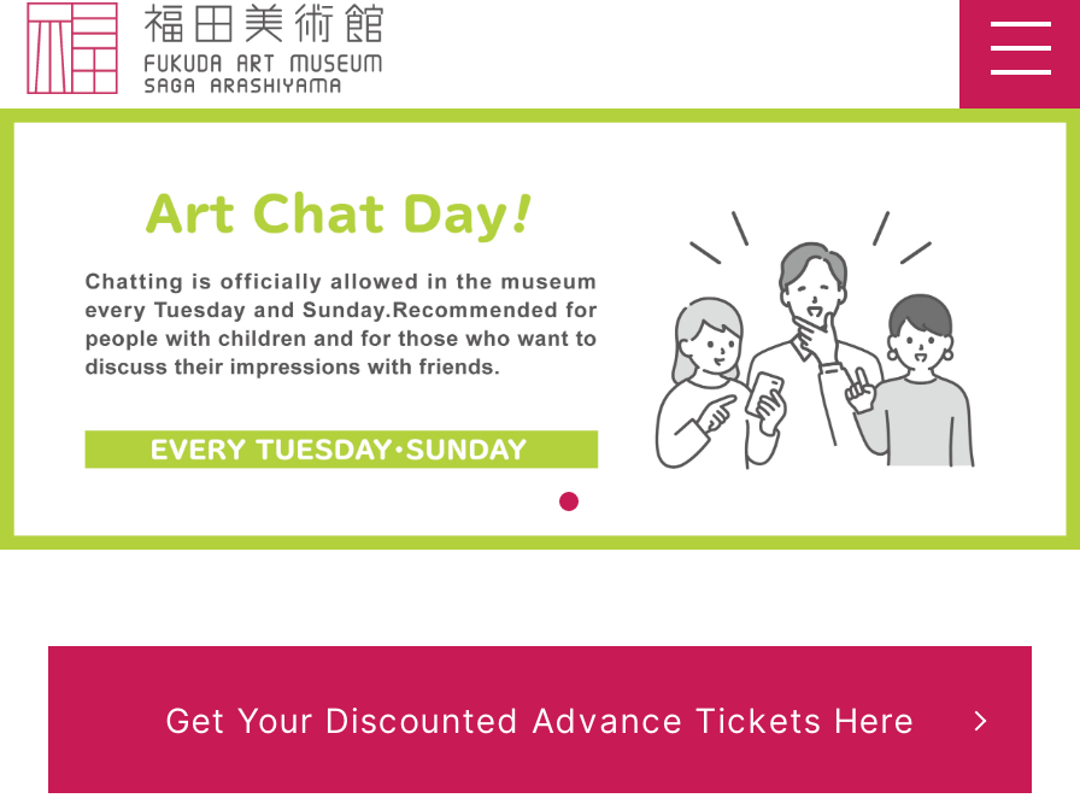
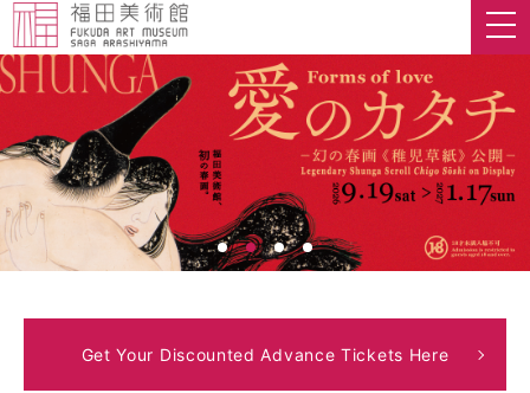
- [image]
+ [image]
